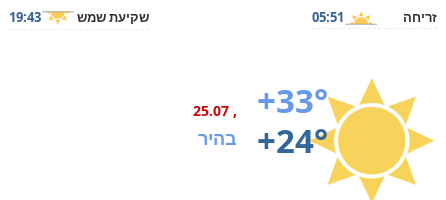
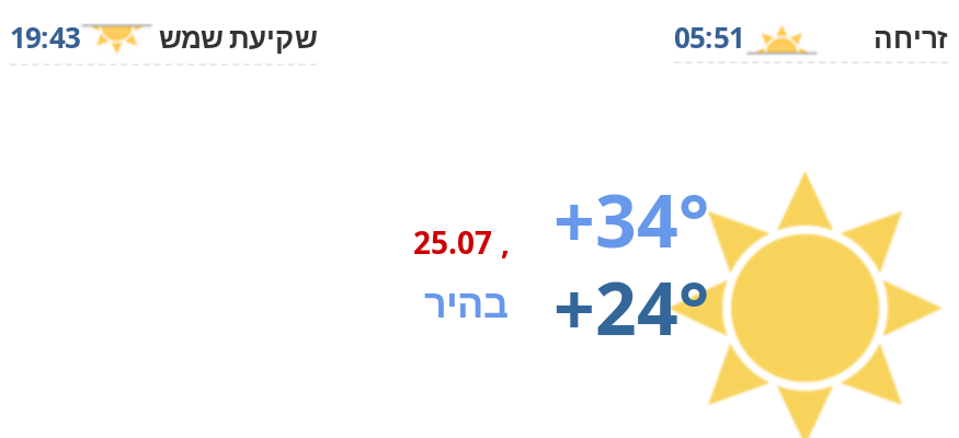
- +33°
+ +34°
